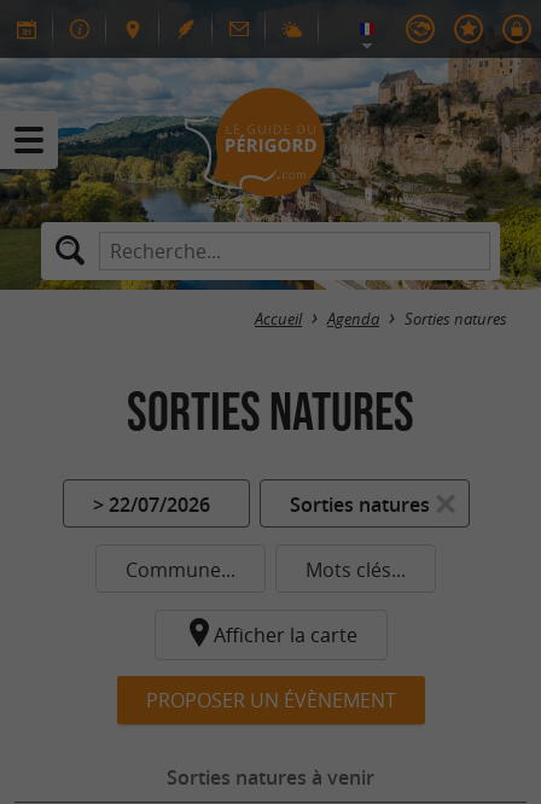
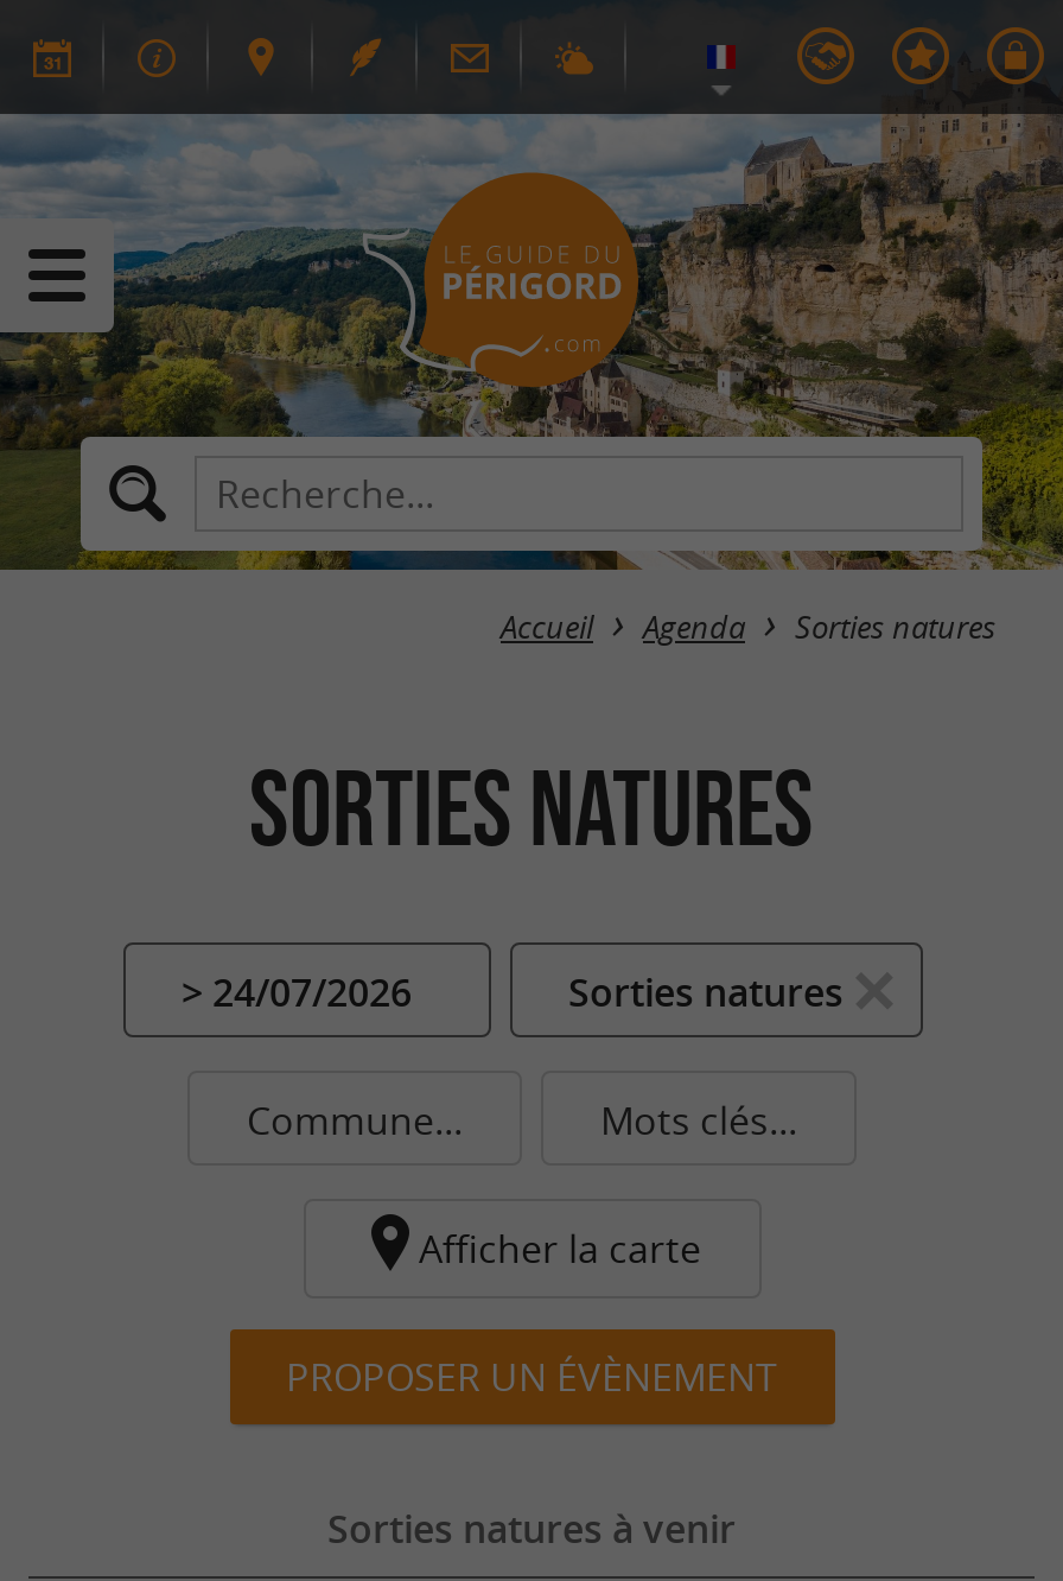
- > 22/07/2026
+ > 24/07/2026
